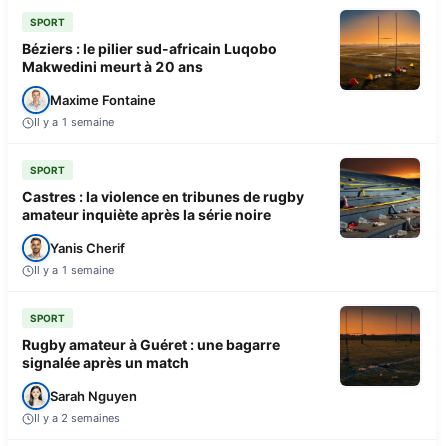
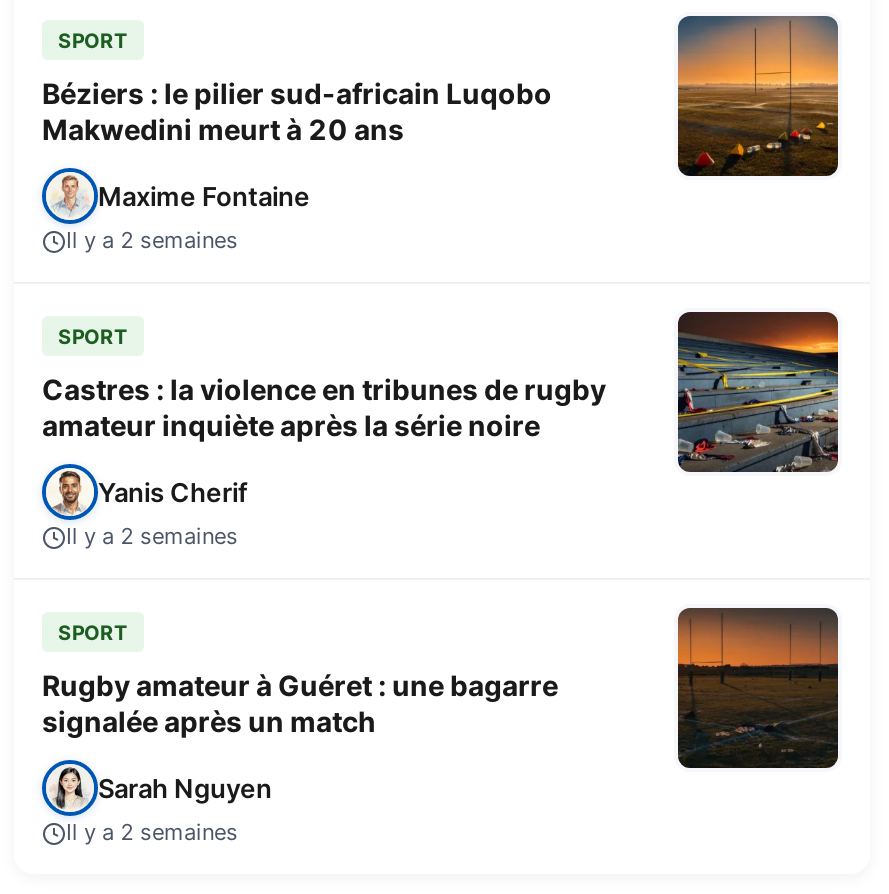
- Il y a 1 semaine
+ Il y a 2 semaines

- Il y a 1 semaine
+ Il y a 2 semaines
